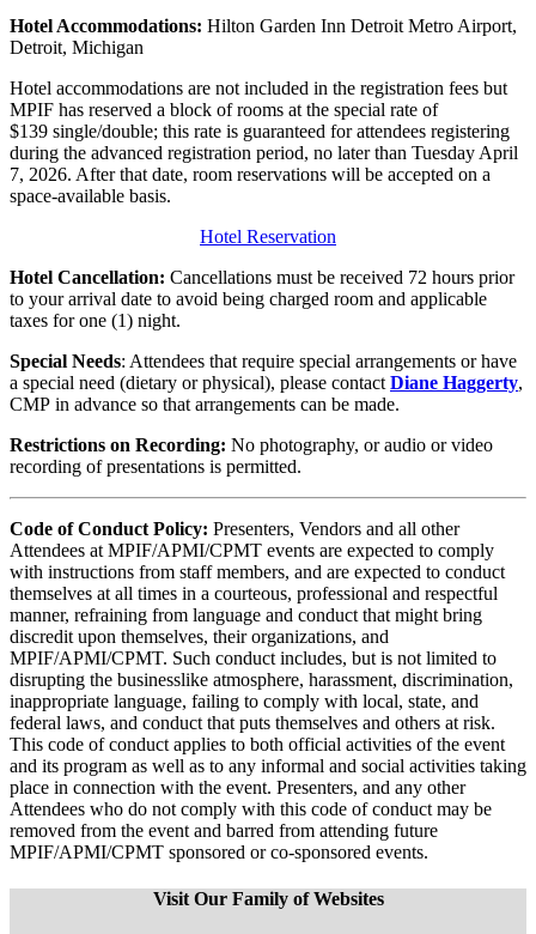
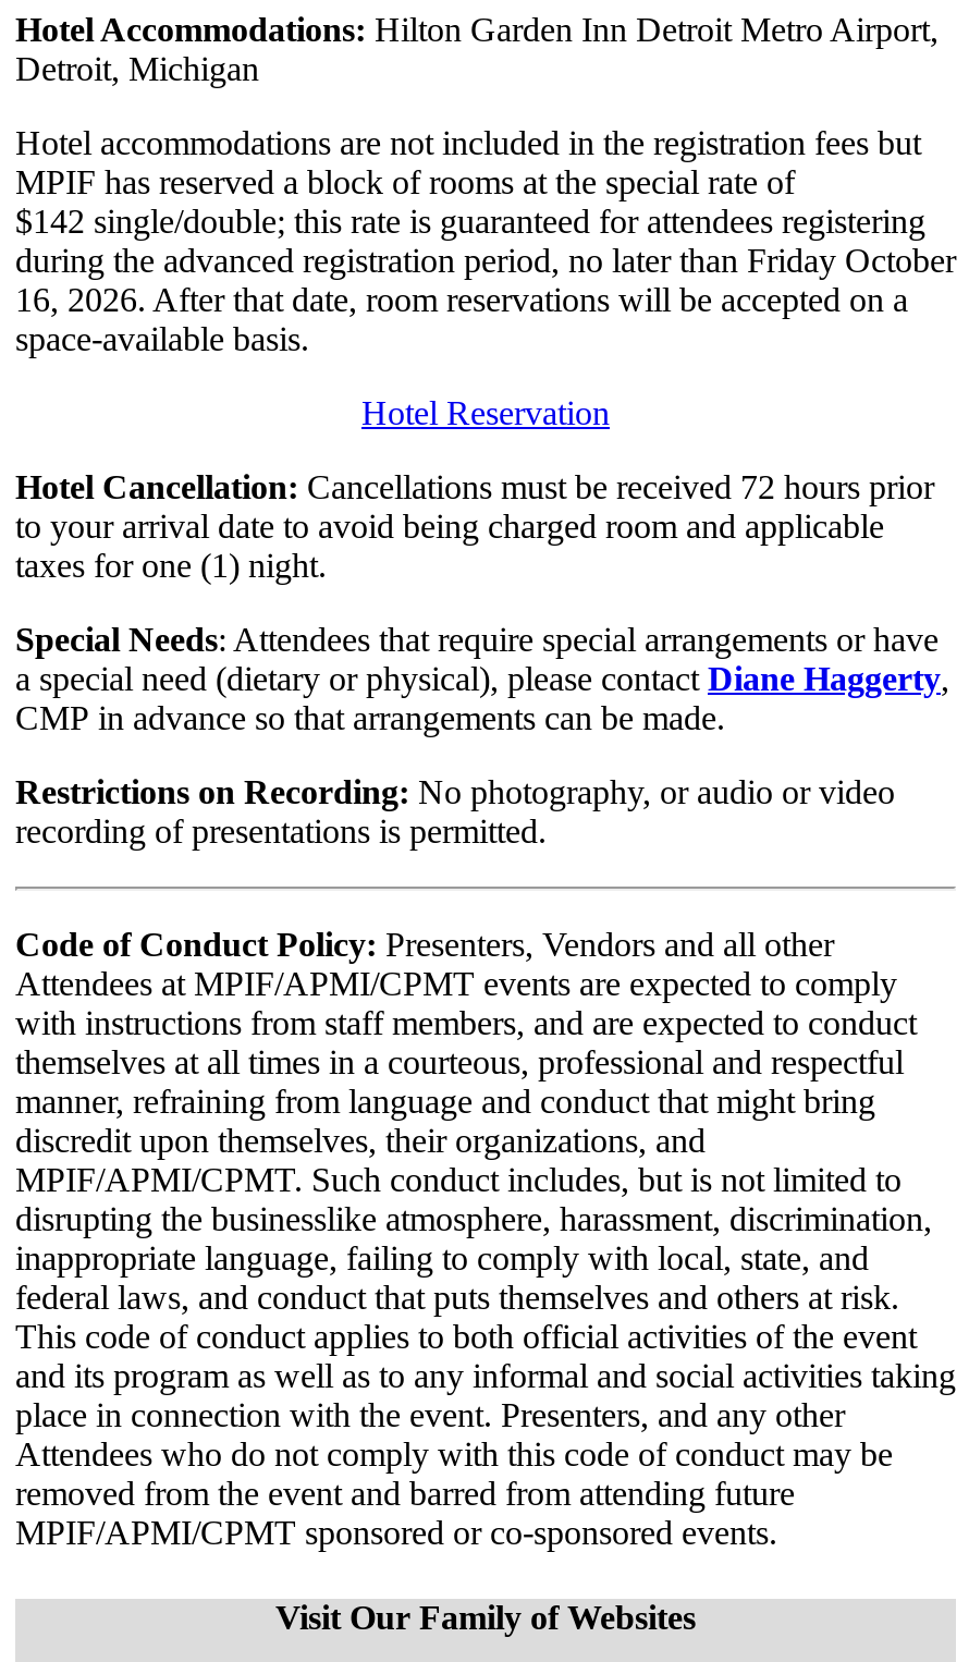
- $139 single/double; this rate is guaranteed for attendees registering
+ $142 single/double; this rate is guaranteed for attendees registering

- during the advanced registration period, no later than Tuesday April
+ during the advanced registration period, no later than Friday October

- 7, 2026. After that date, room reservations will be accepted on a
+ 16, 2026. After that date, room reservations will be accepted on a
